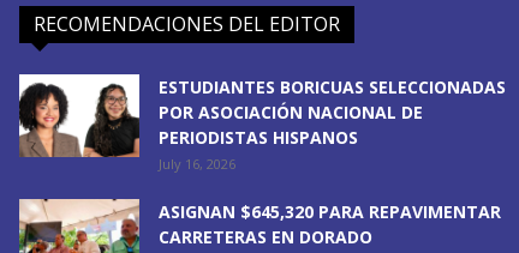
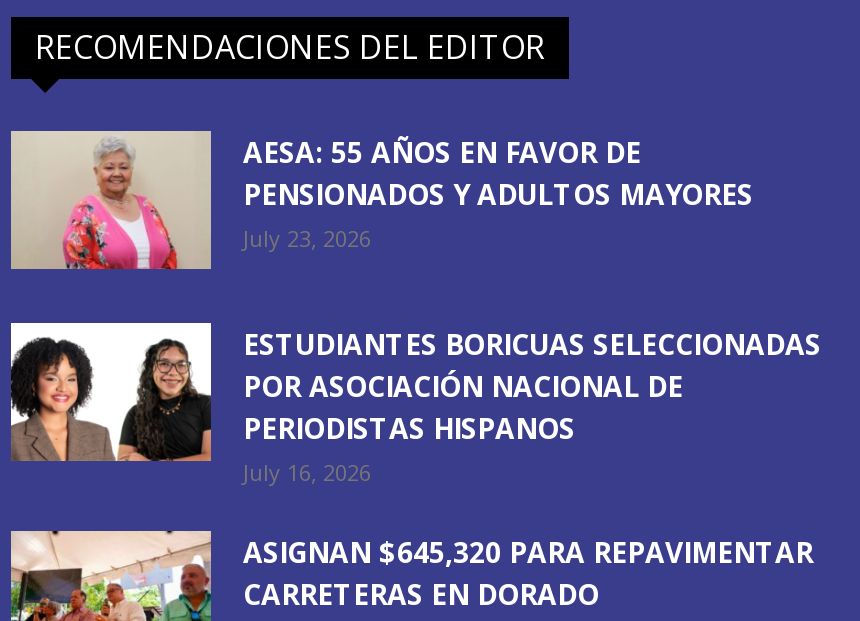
+ [image]
+ AESA: 55 AÑOS EN FAVOR DE
+ PENSIONADOS Y ADULTOS MAYORES
+ July 23, 2026
